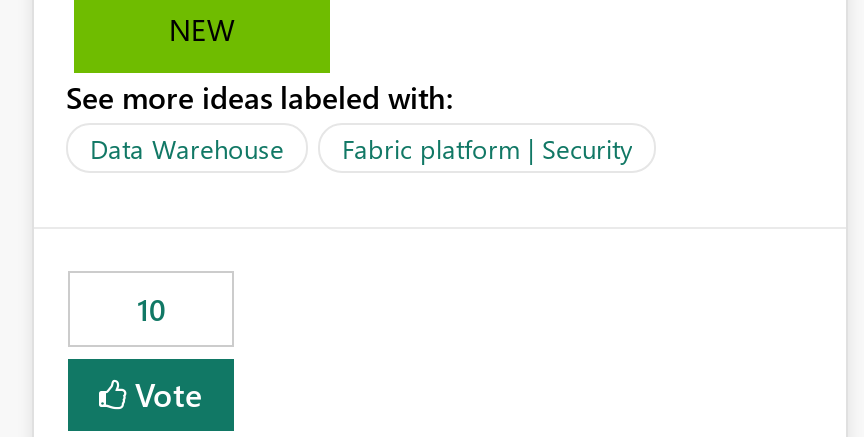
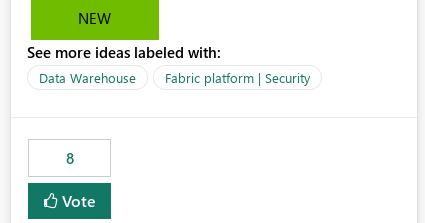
- 10
+ 8
